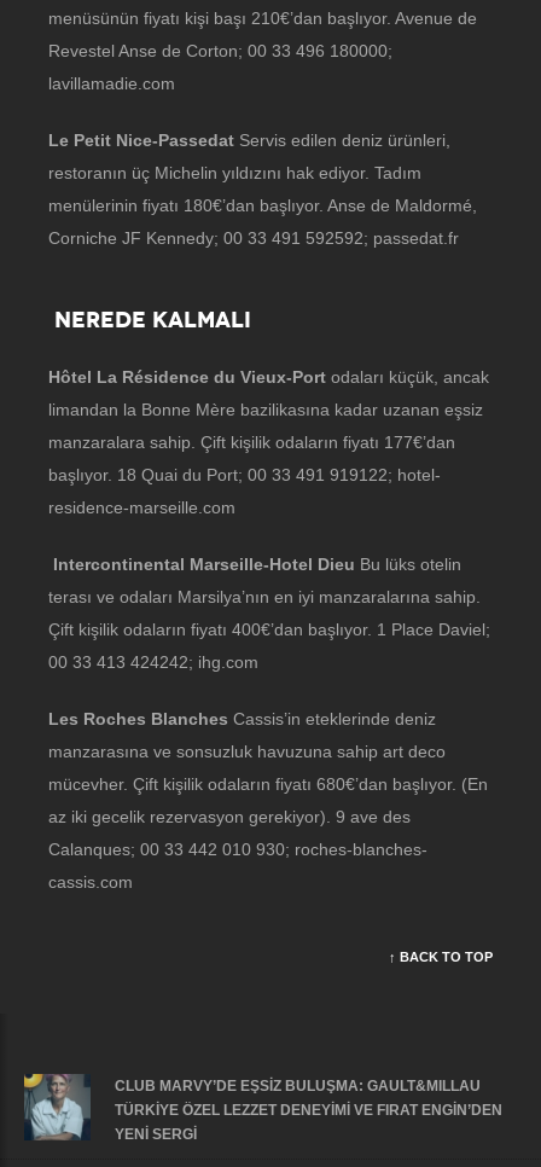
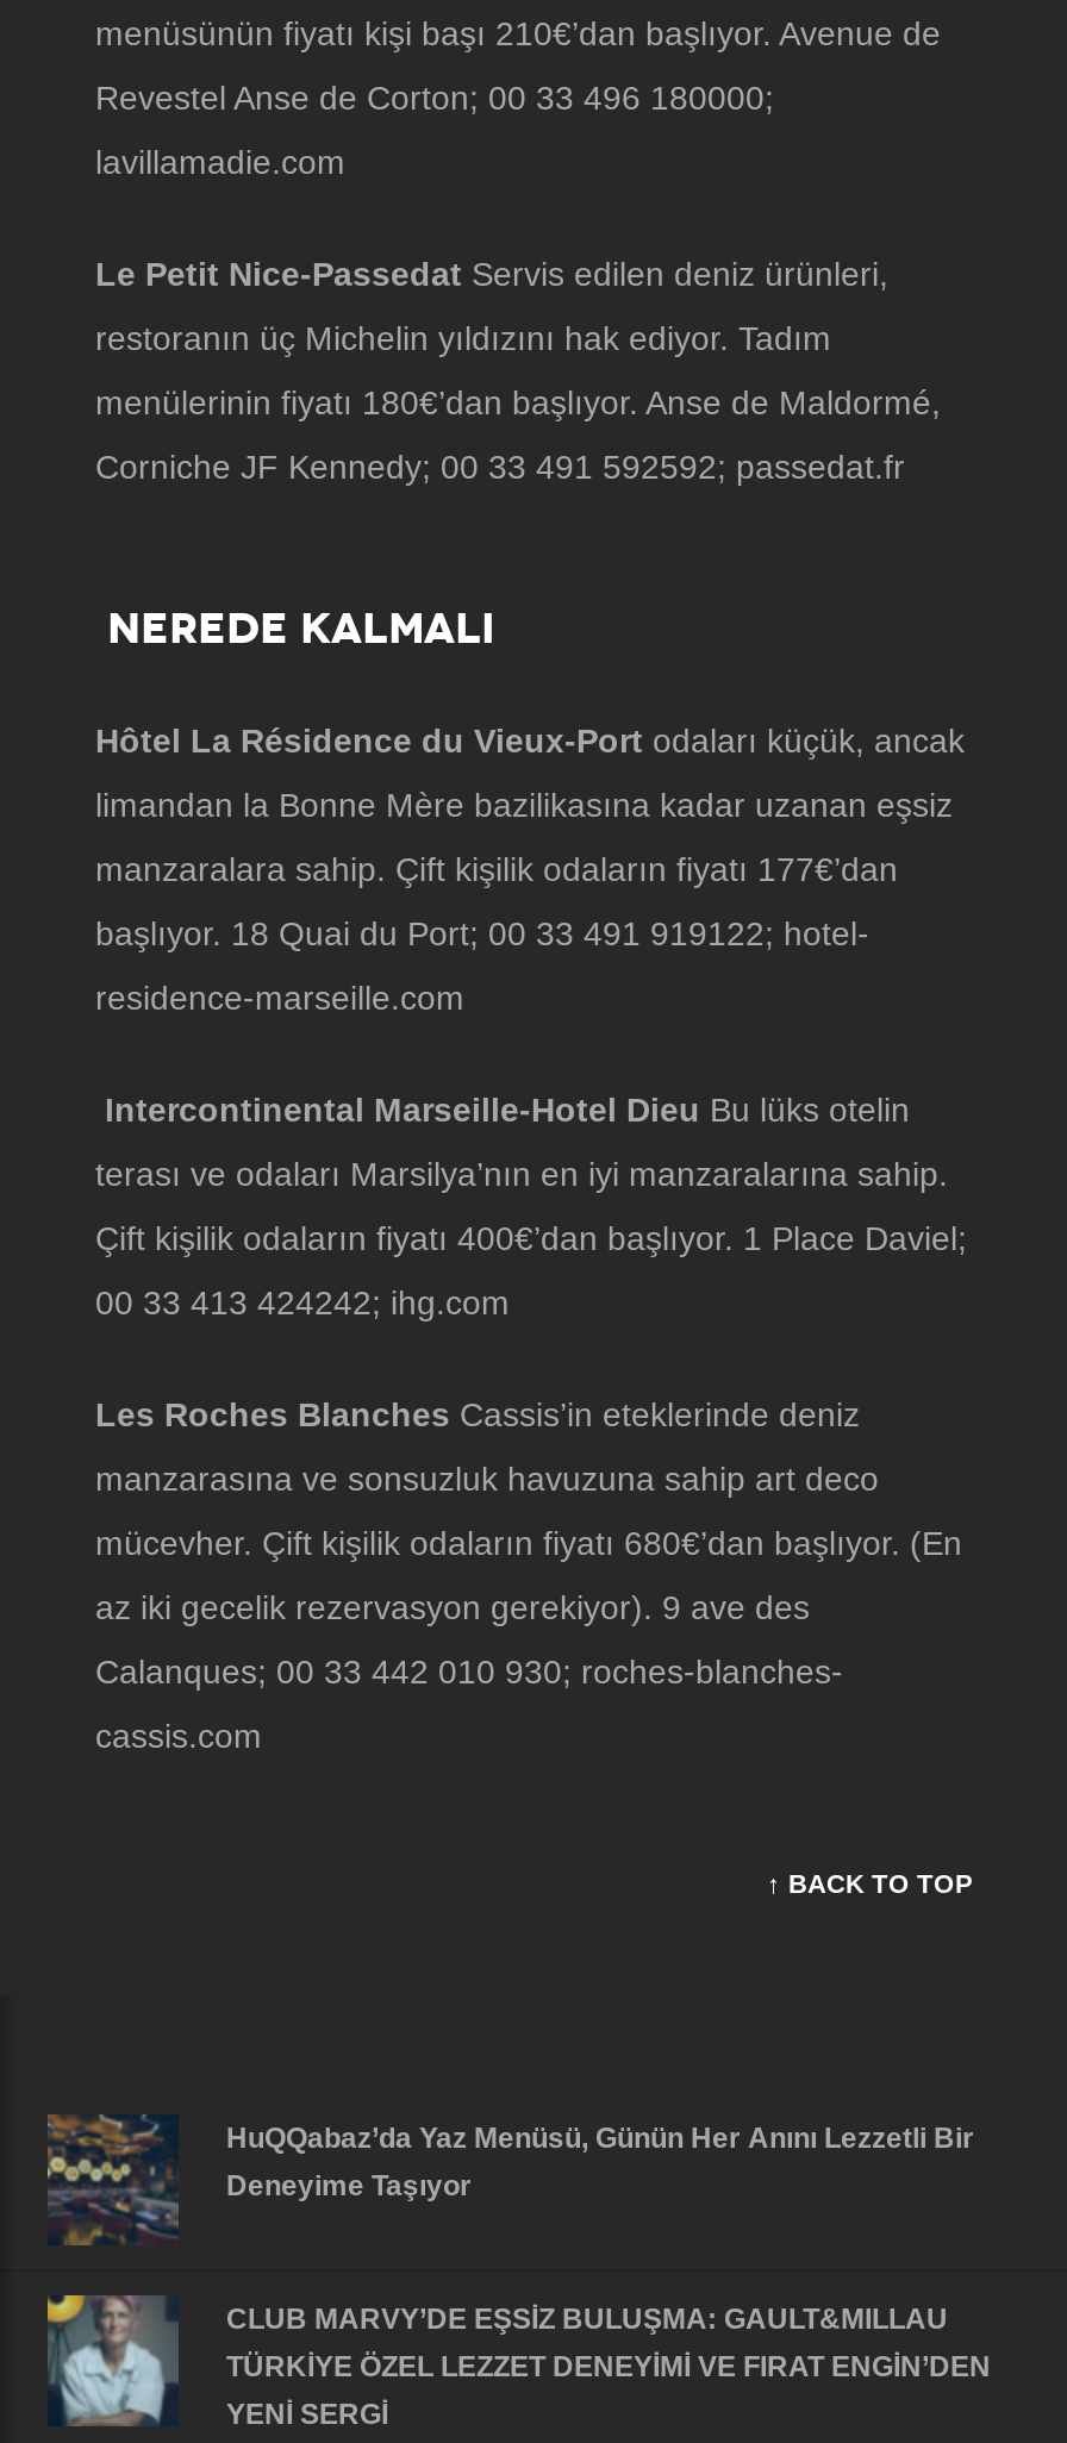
+ [image]
+ HuQQabaz’da Yaz Menüsü, Günün Her Anını Lezzetli Bir
+ Deneyime Taşıyor
